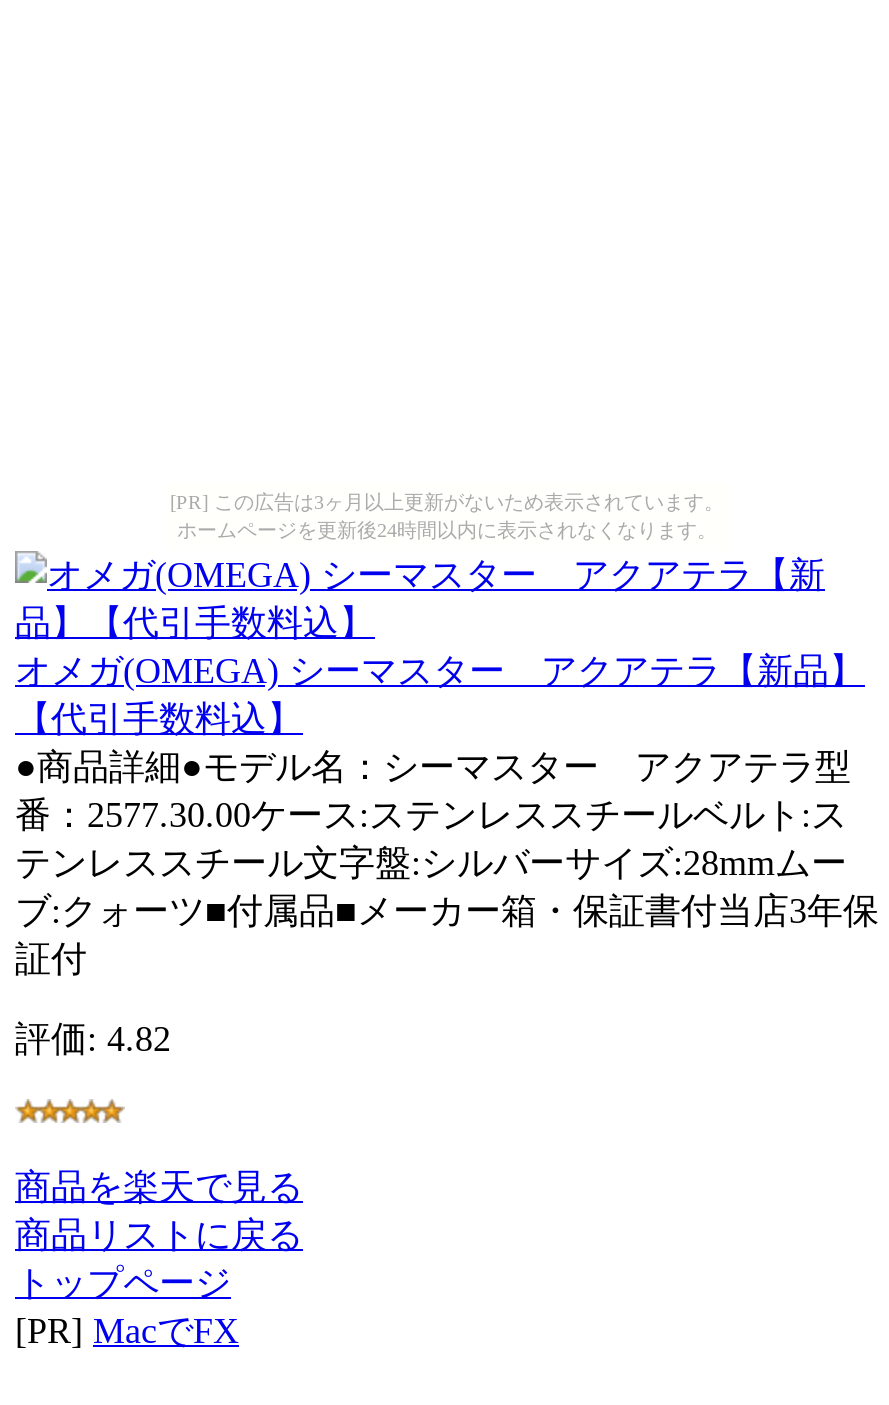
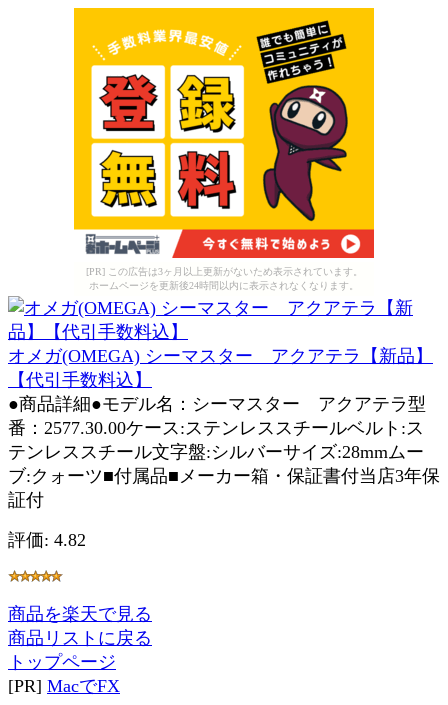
+ [image]
